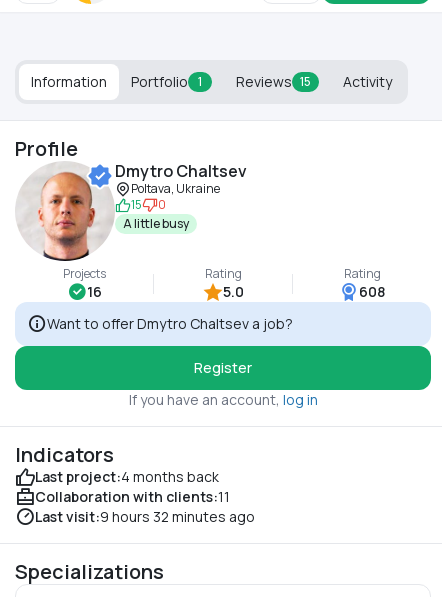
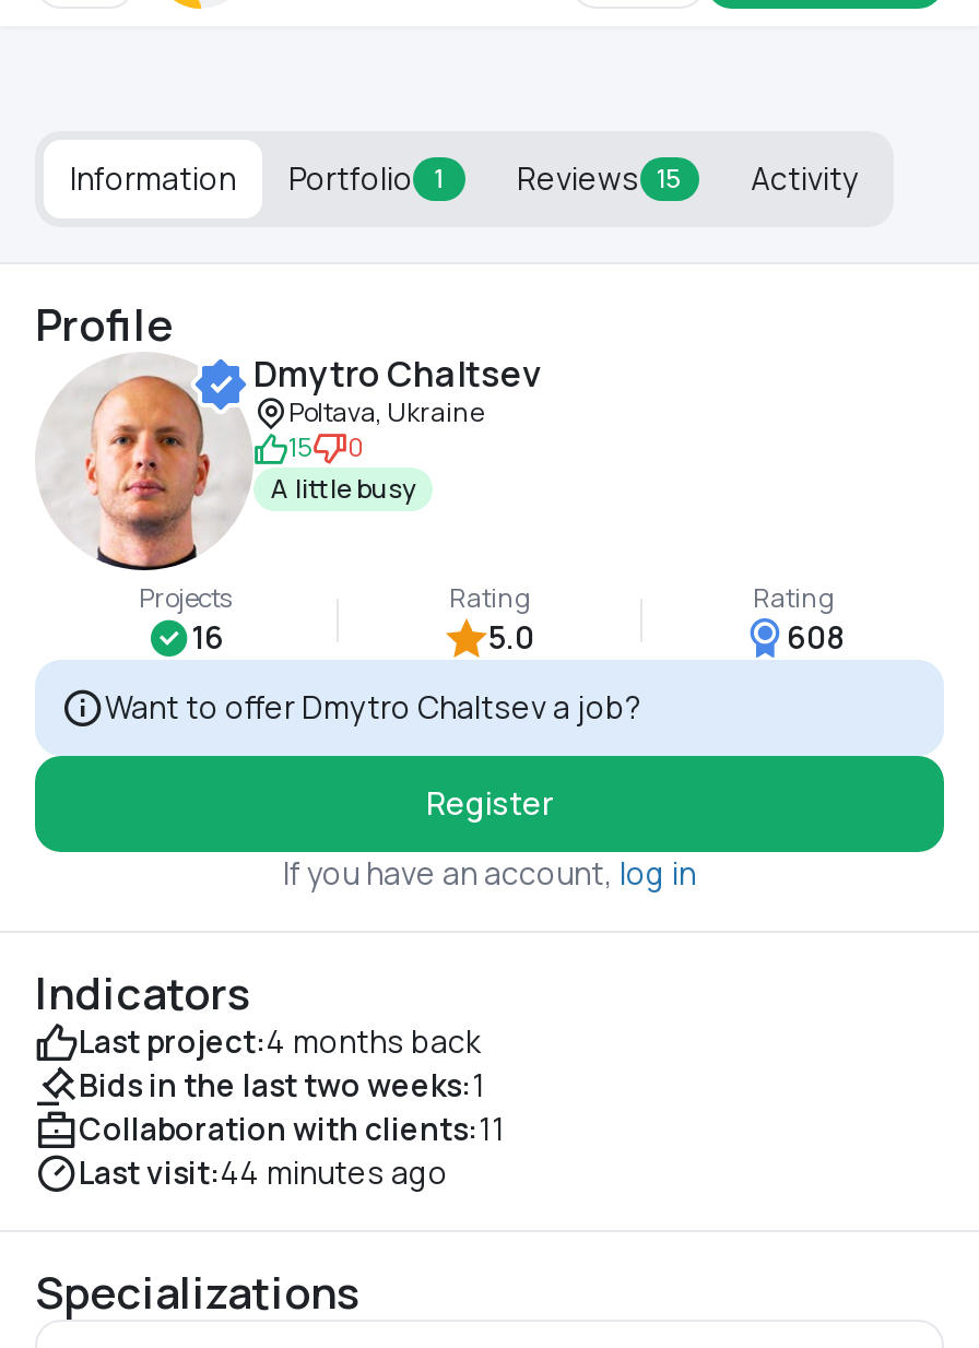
+ Bids in the last two weeks:1

- Last visit:9 hours 32 minutes ago
+ Last visit:44 minutes ago
